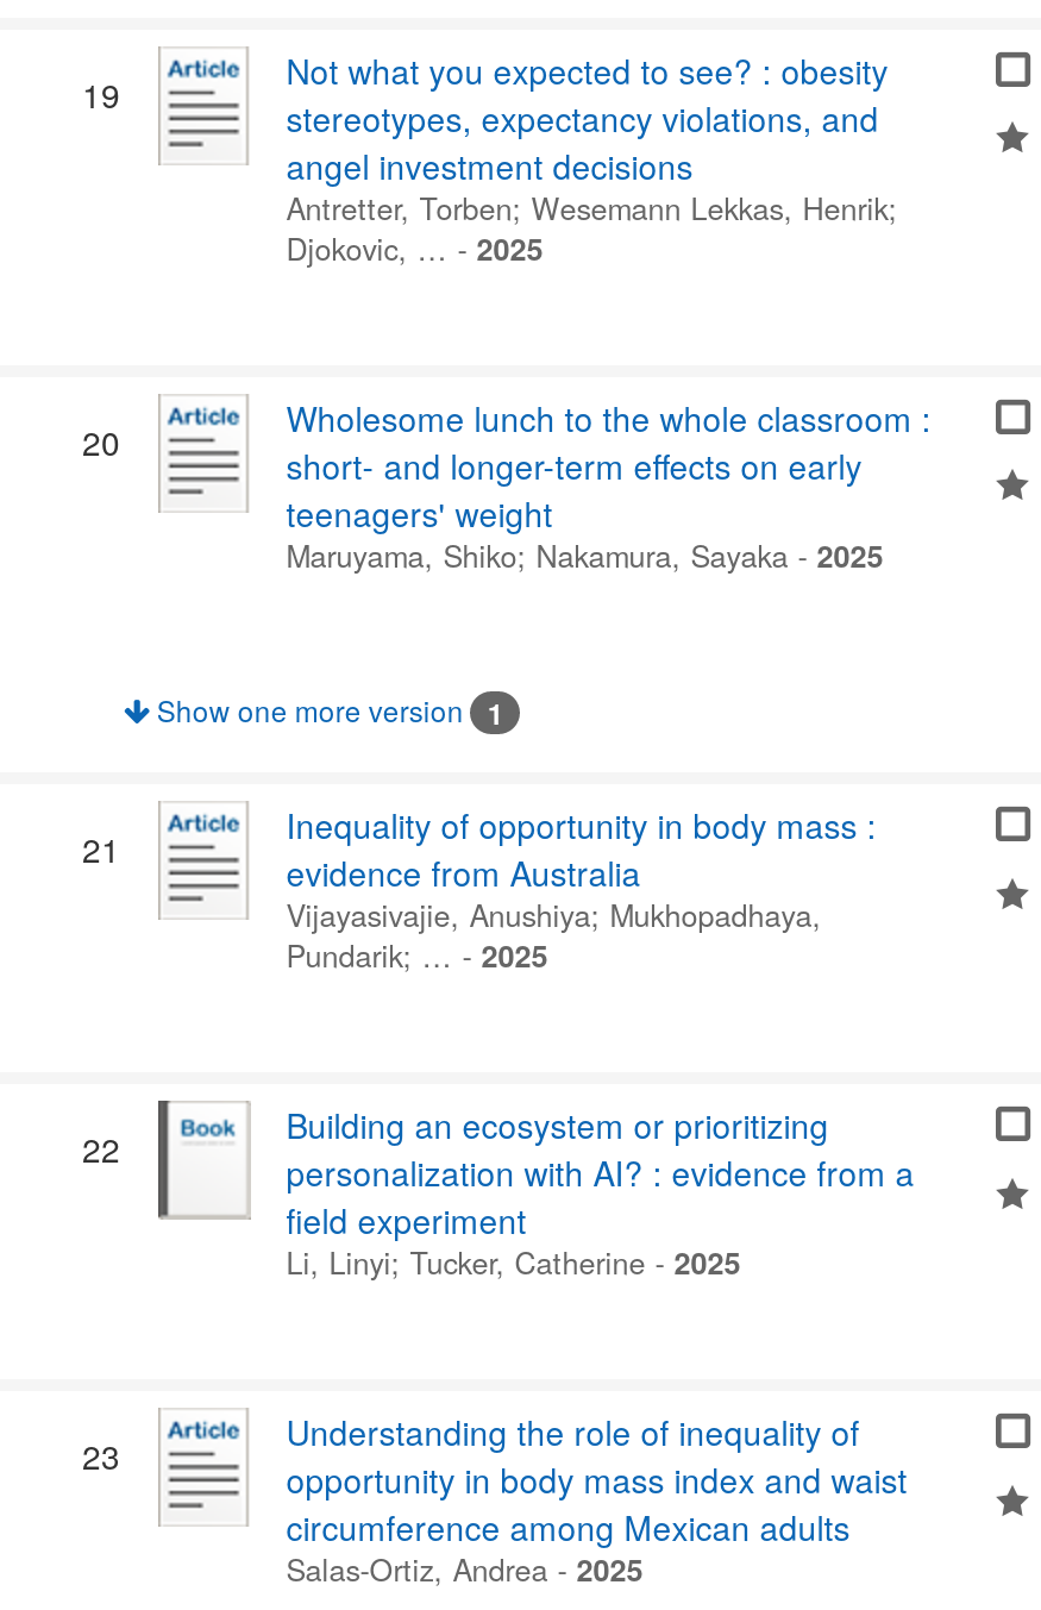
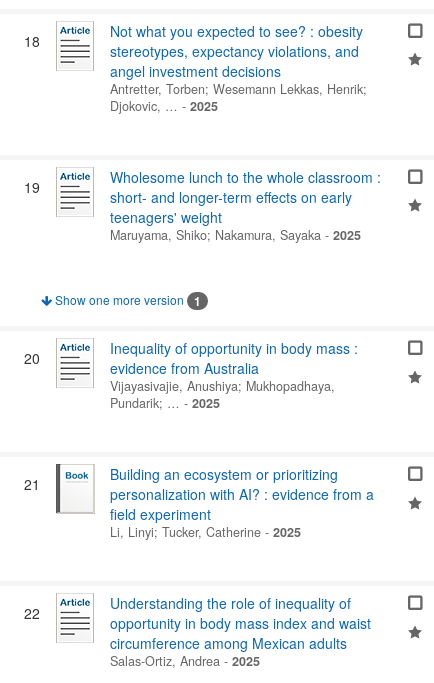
- 19
+ 18

- 20
+ 19

- 21
+ 20

- 22
+ 21

- 23
+ 22
